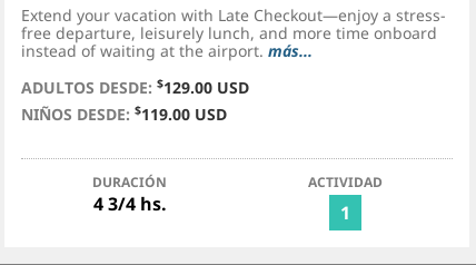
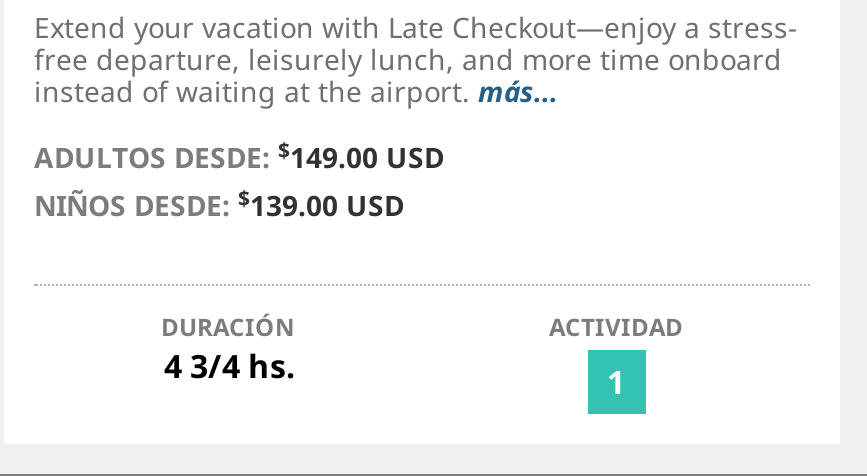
- ADULTOS DESDE: $129.00 USD
+ ADULTOS DESDE: $149.00 USD

- NIÑOS DESDE: $119.00 USD
+ NIÑOS DESDE: $139.00 USD
